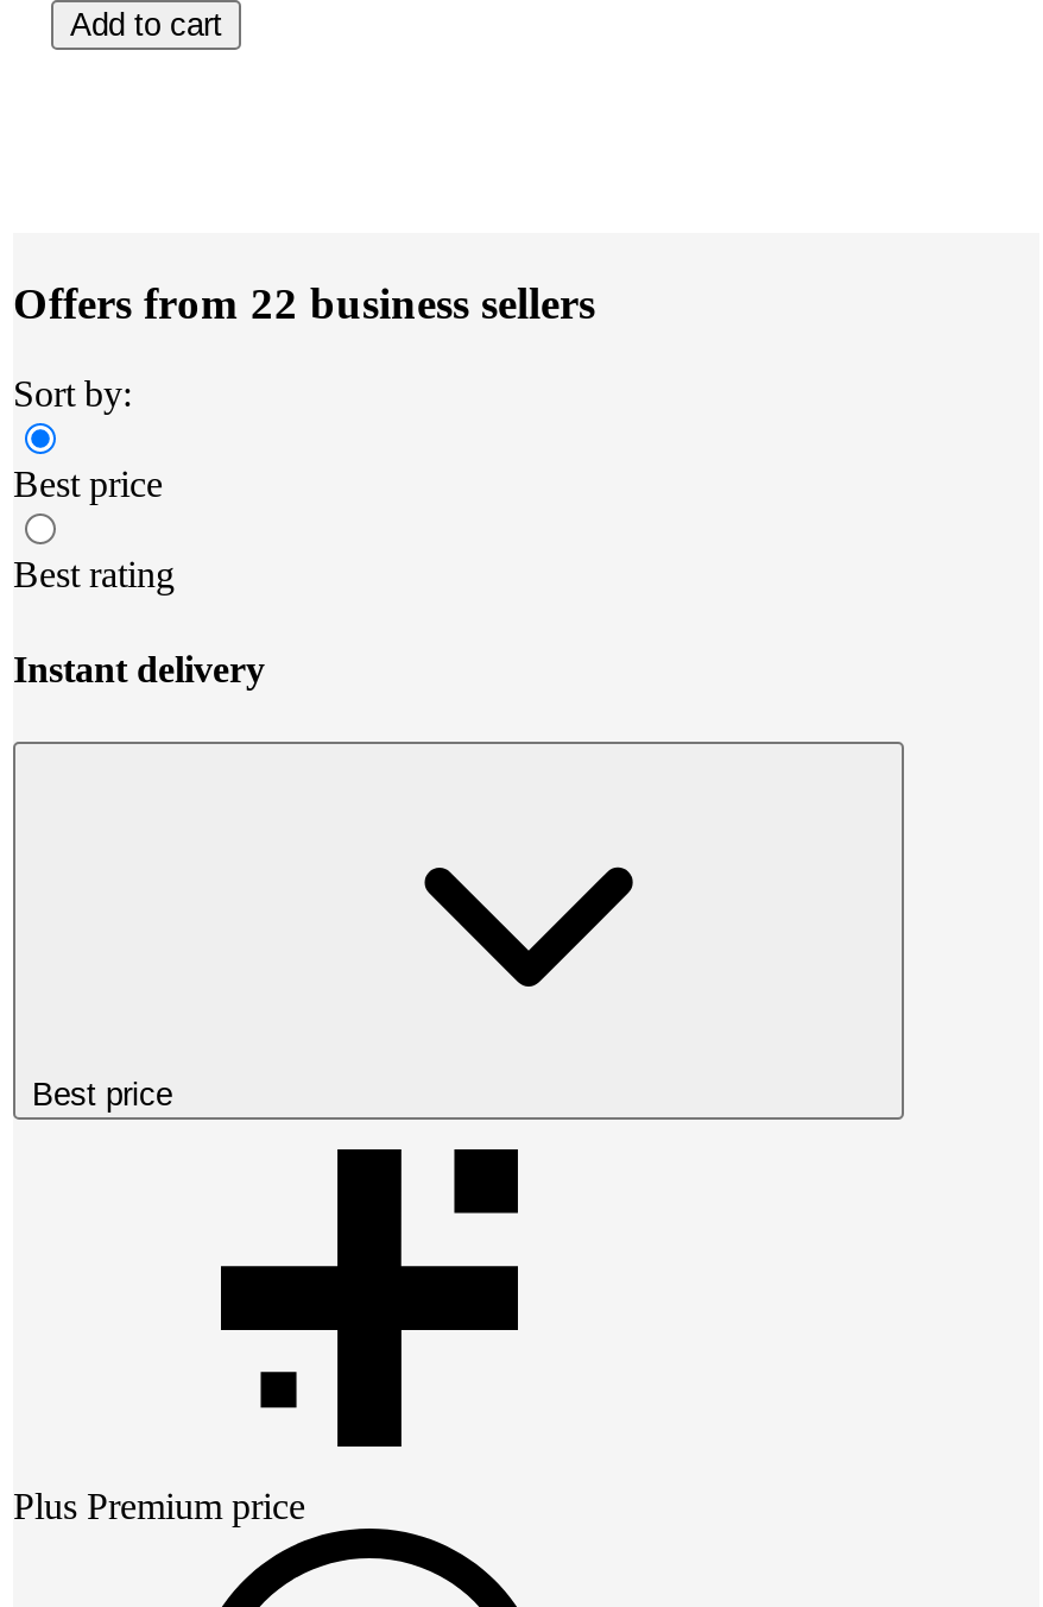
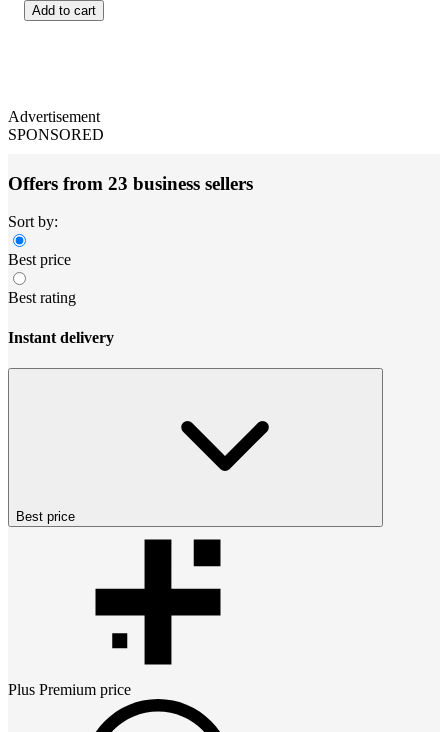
- Offers from 22 business sellers
+ Advertisement
+ SPONSORED
+ Offers from 23 business sellers
